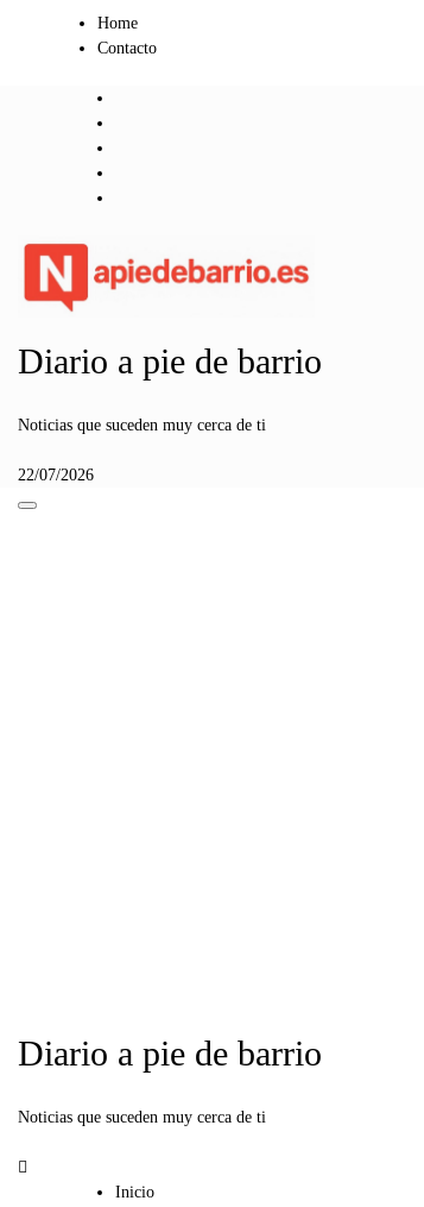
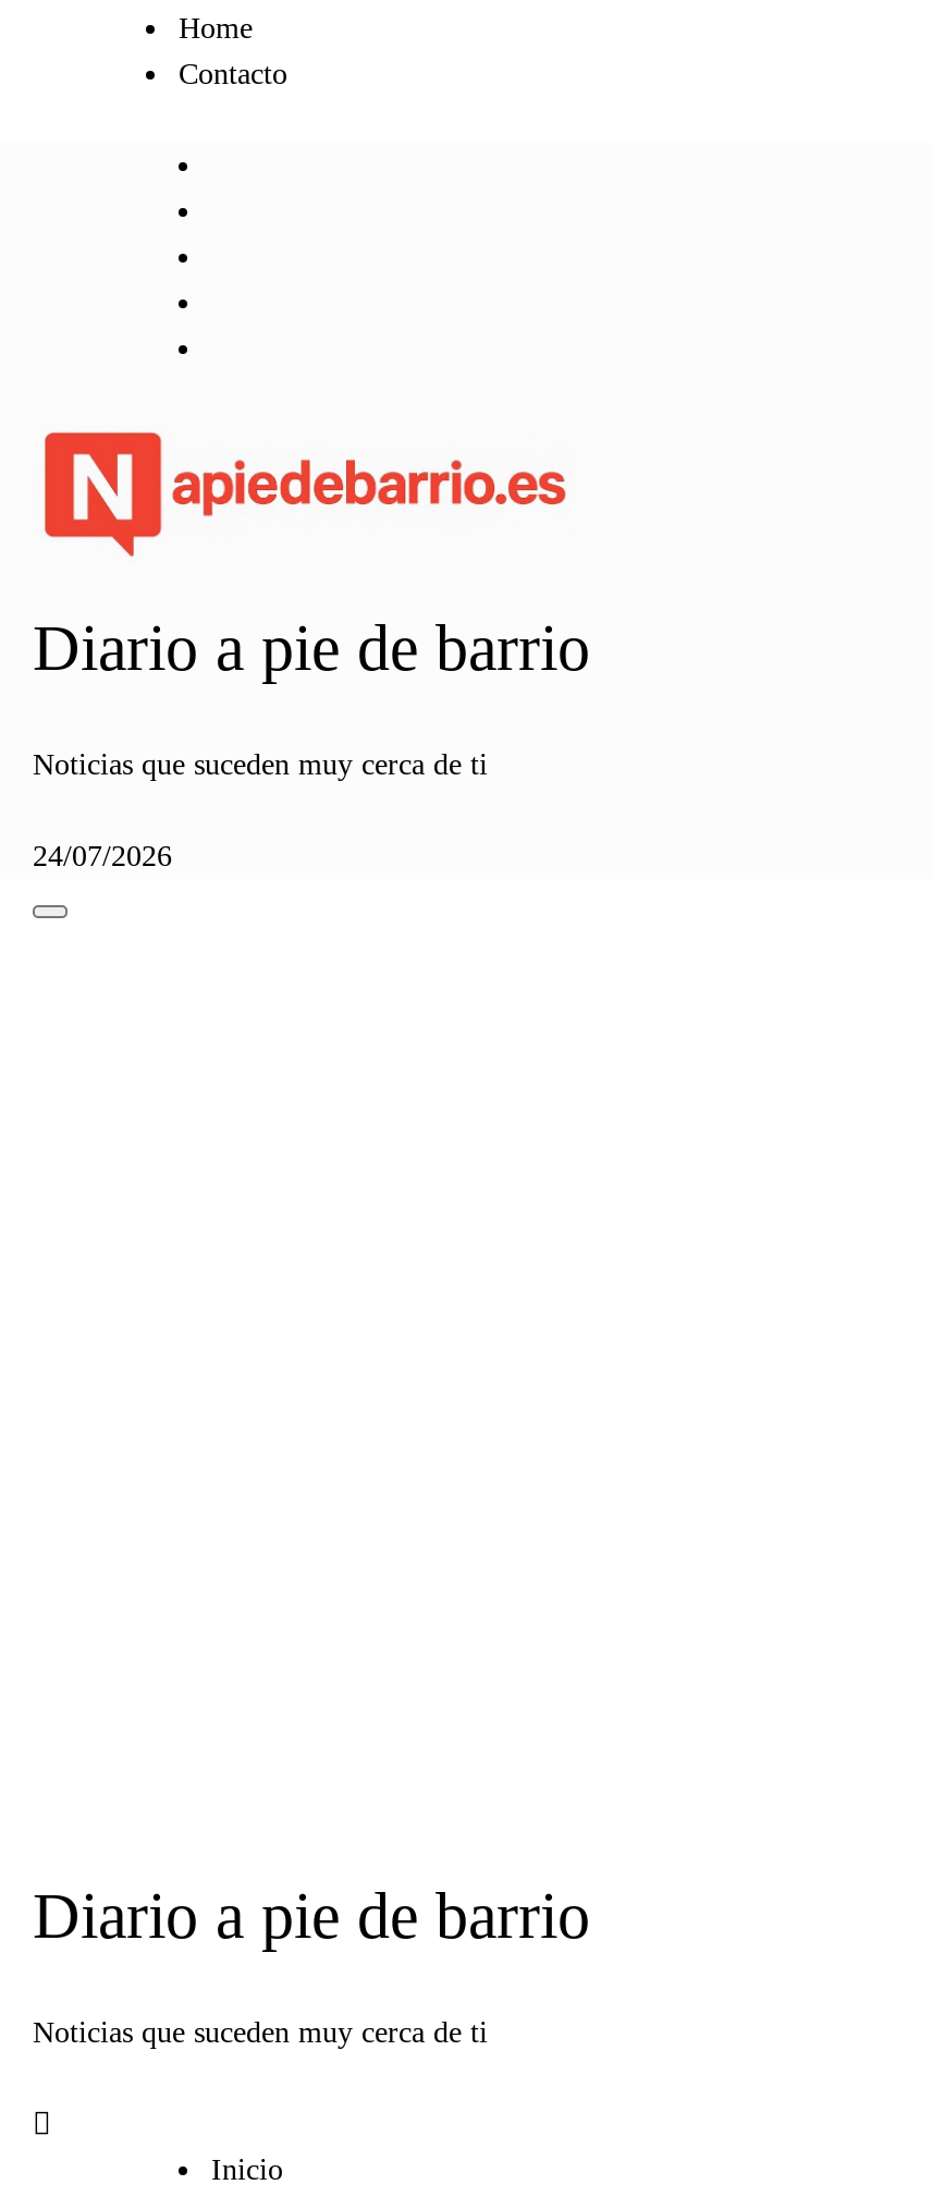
- 22/07/2026
+ 24/07/2026
